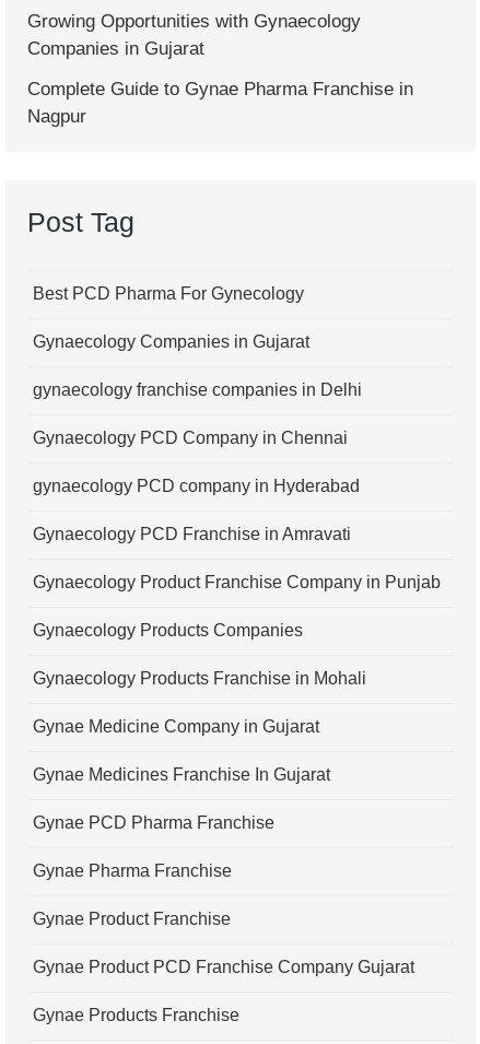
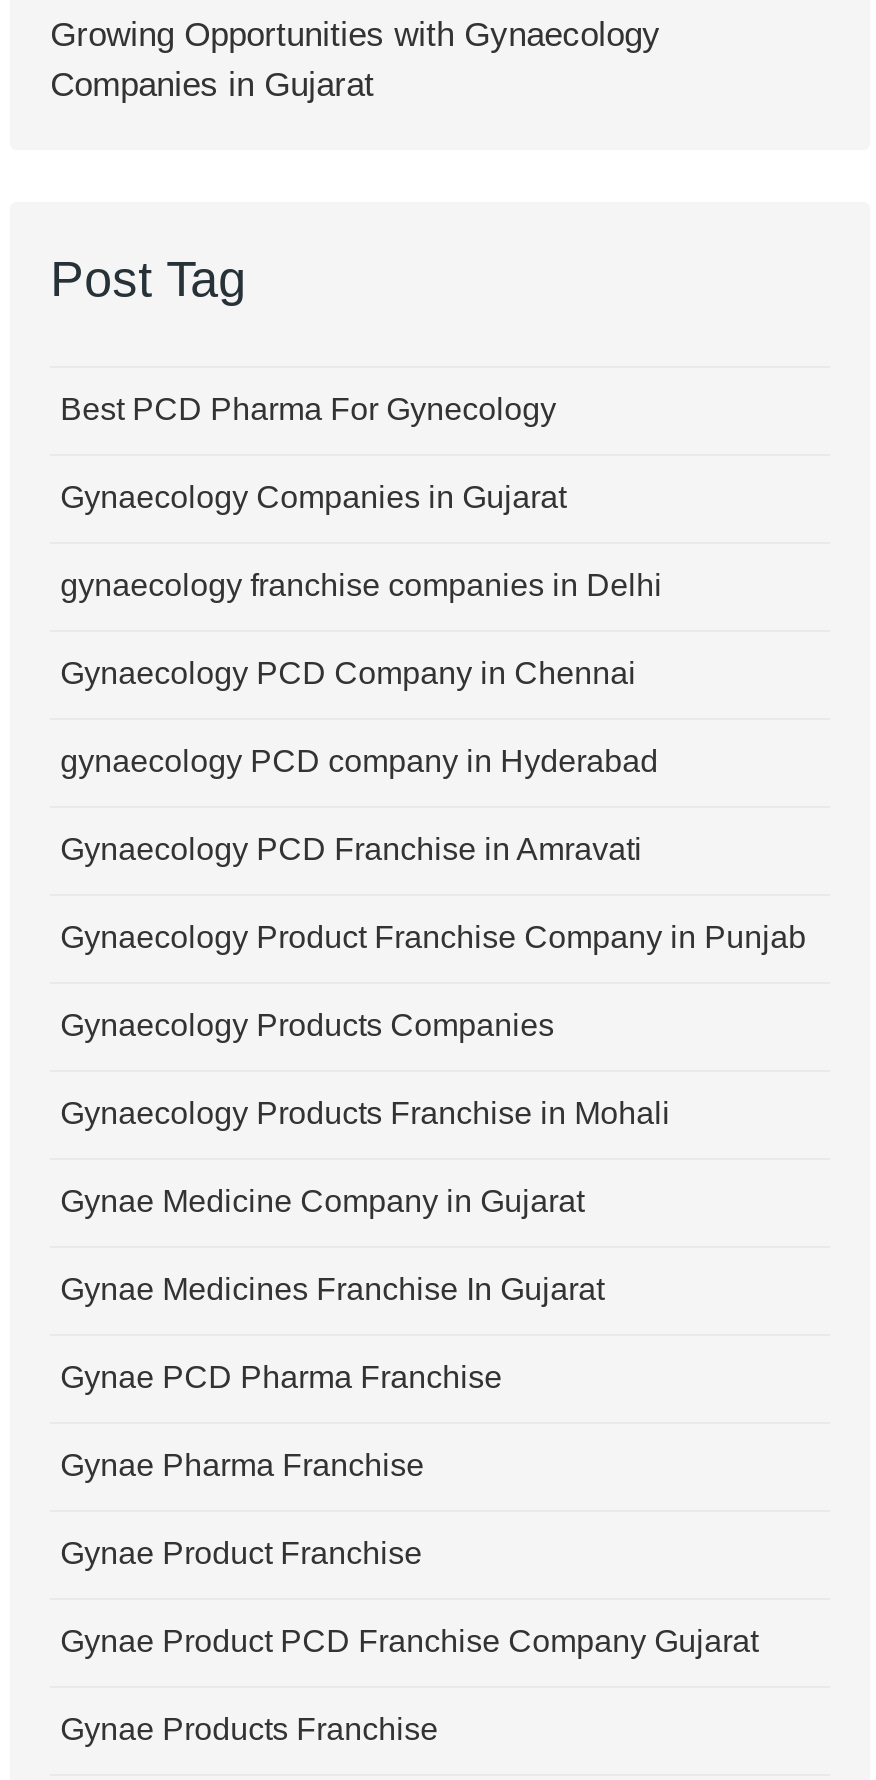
- Complete Guide to Gynae Pharma Franchise in
- Nagpur
